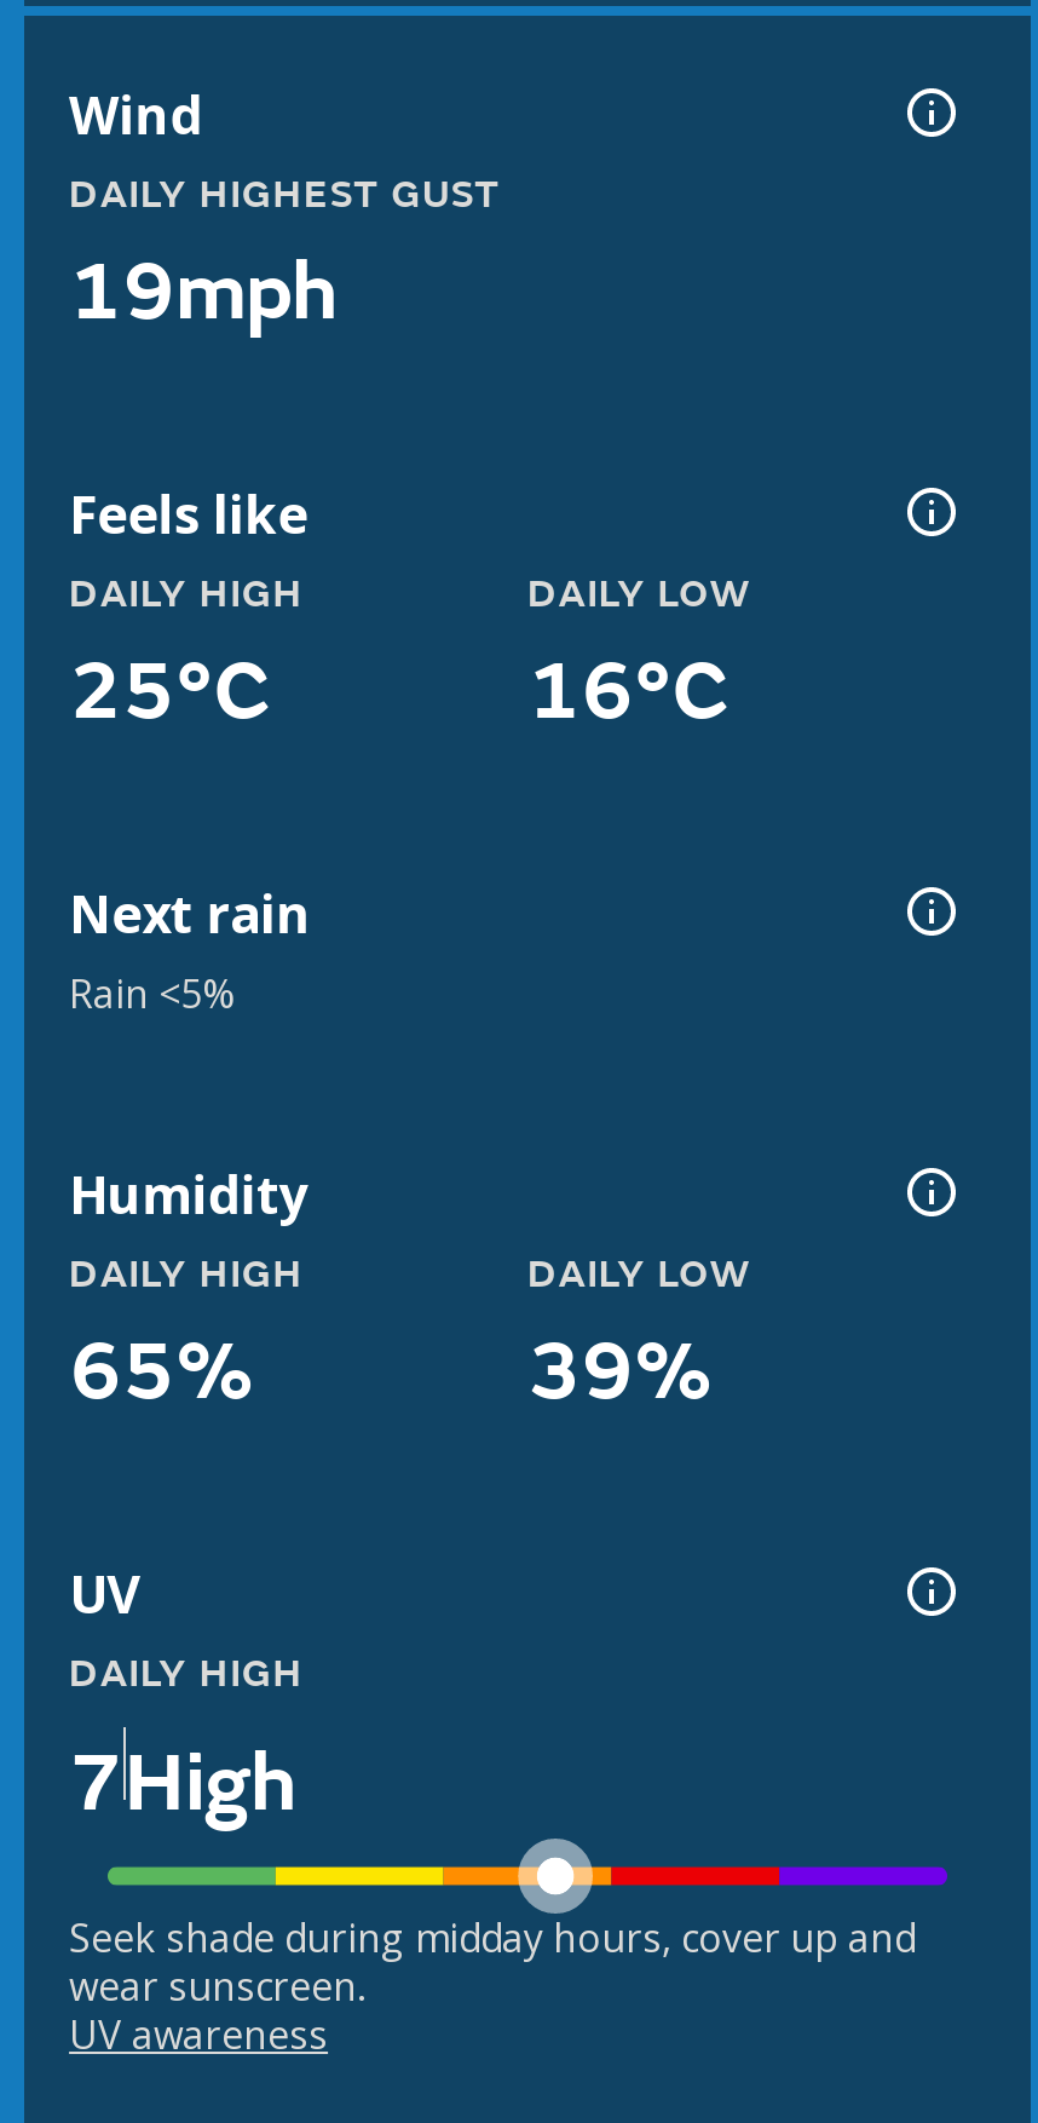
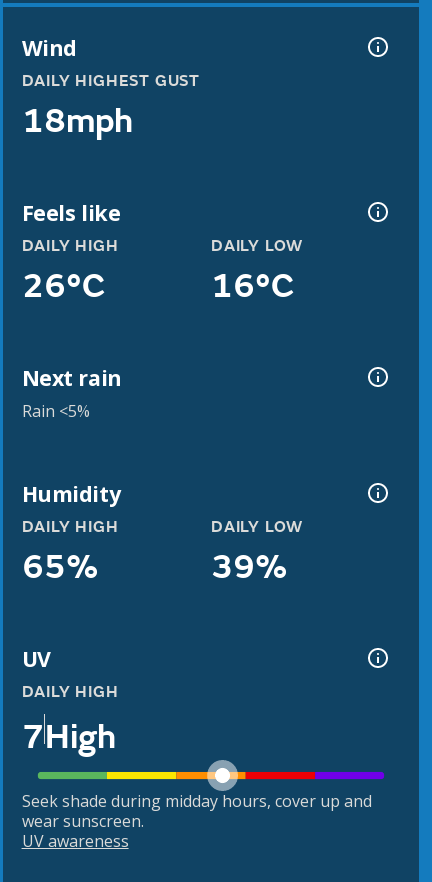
- 19mph
+ 18mph

- 25°C
+ 26°C
